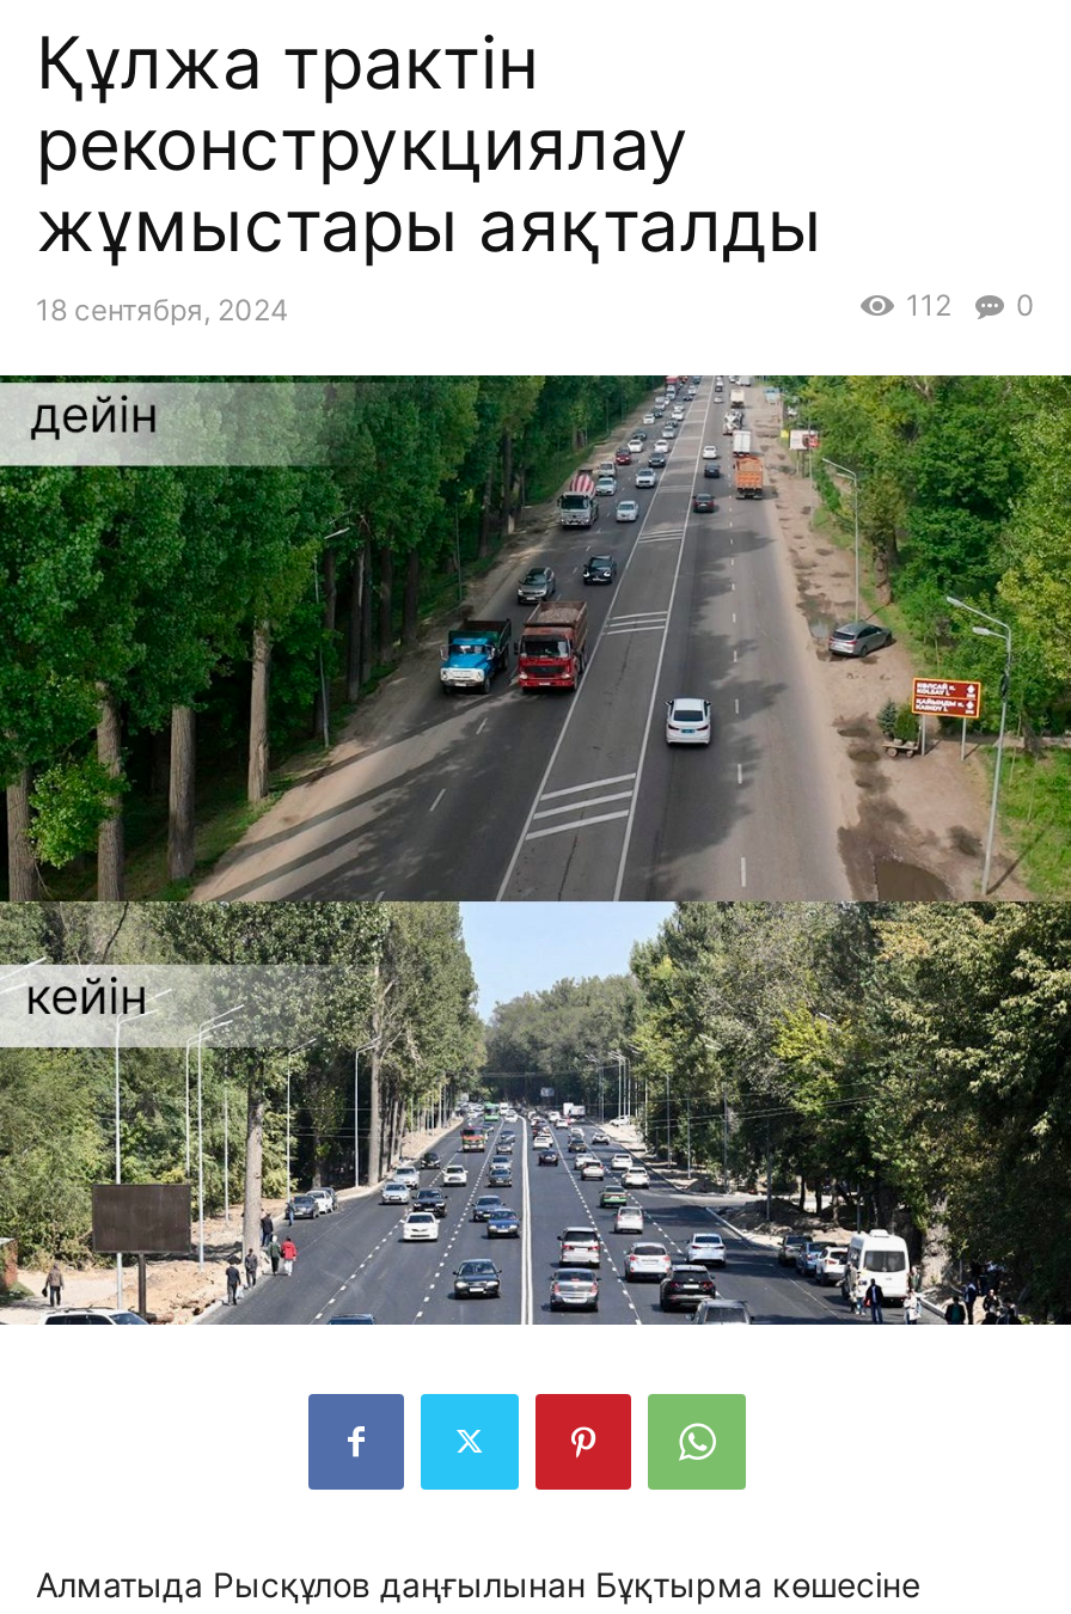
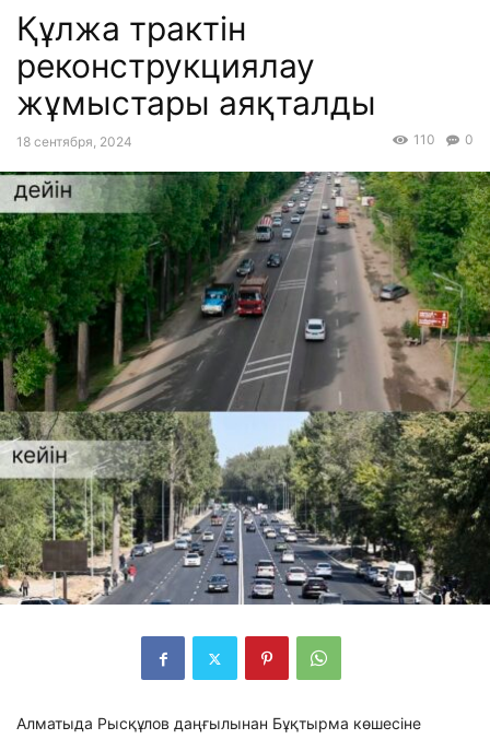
- 112 0
+ 110 0
